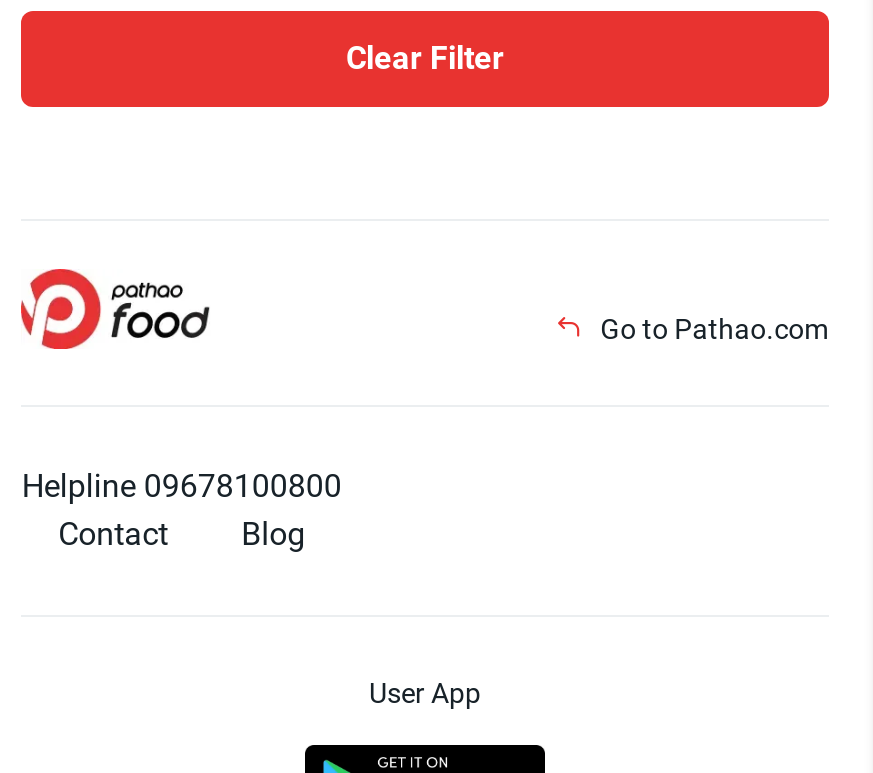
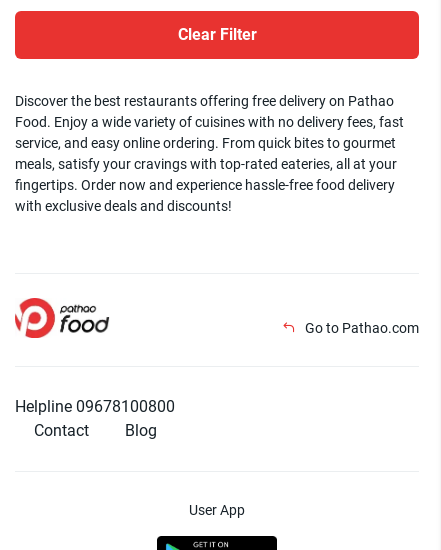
+ Discover the best restaurants offering free delivery on Pathao
+ Food. Enjoy a wide variety of cuisines with no delivery fees, fast
+ service, and easy online ordering. From quick bites to gourmet
+ meals, satisfy your cravings with top-rated eateries, all at your
+ fingertips. Order now and experience hassle-free food delivery
+ with exclusive deals and discounts!
